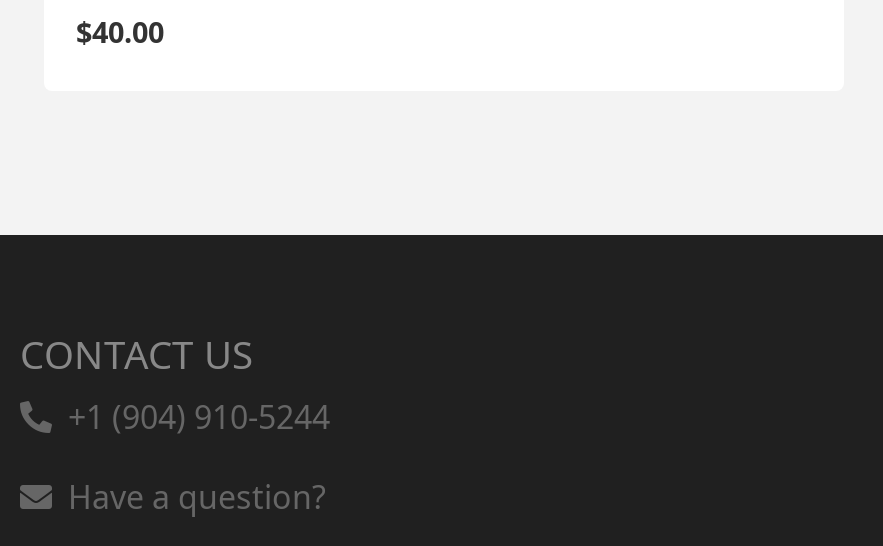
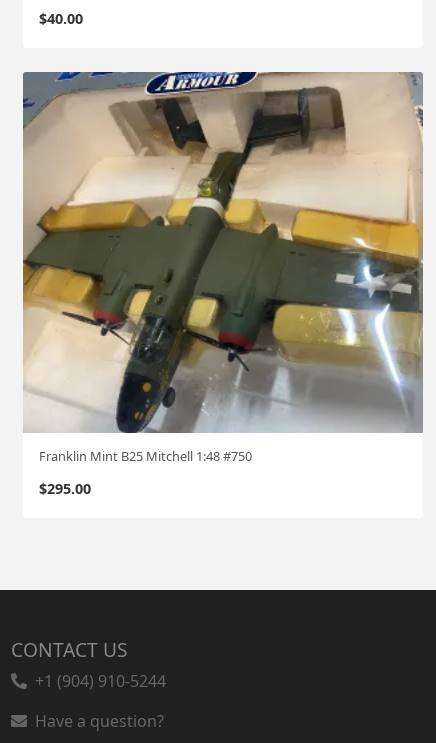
+ [image]
+ Franklin Mint B25 Mitchell 1:48 #750
+ $295.00
